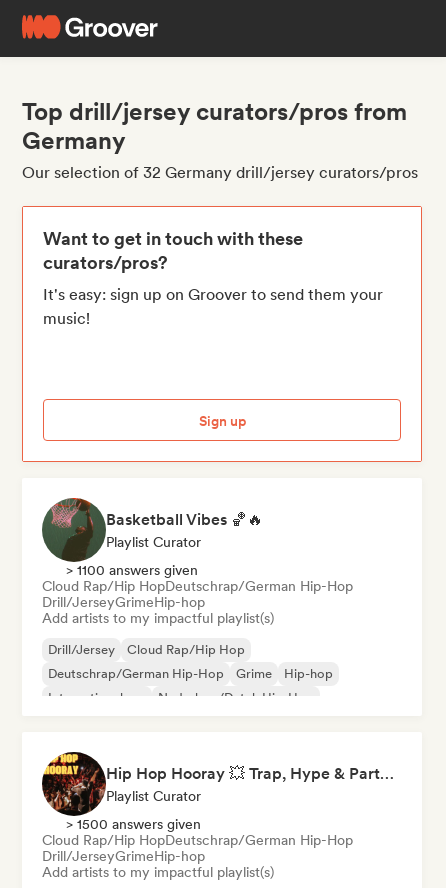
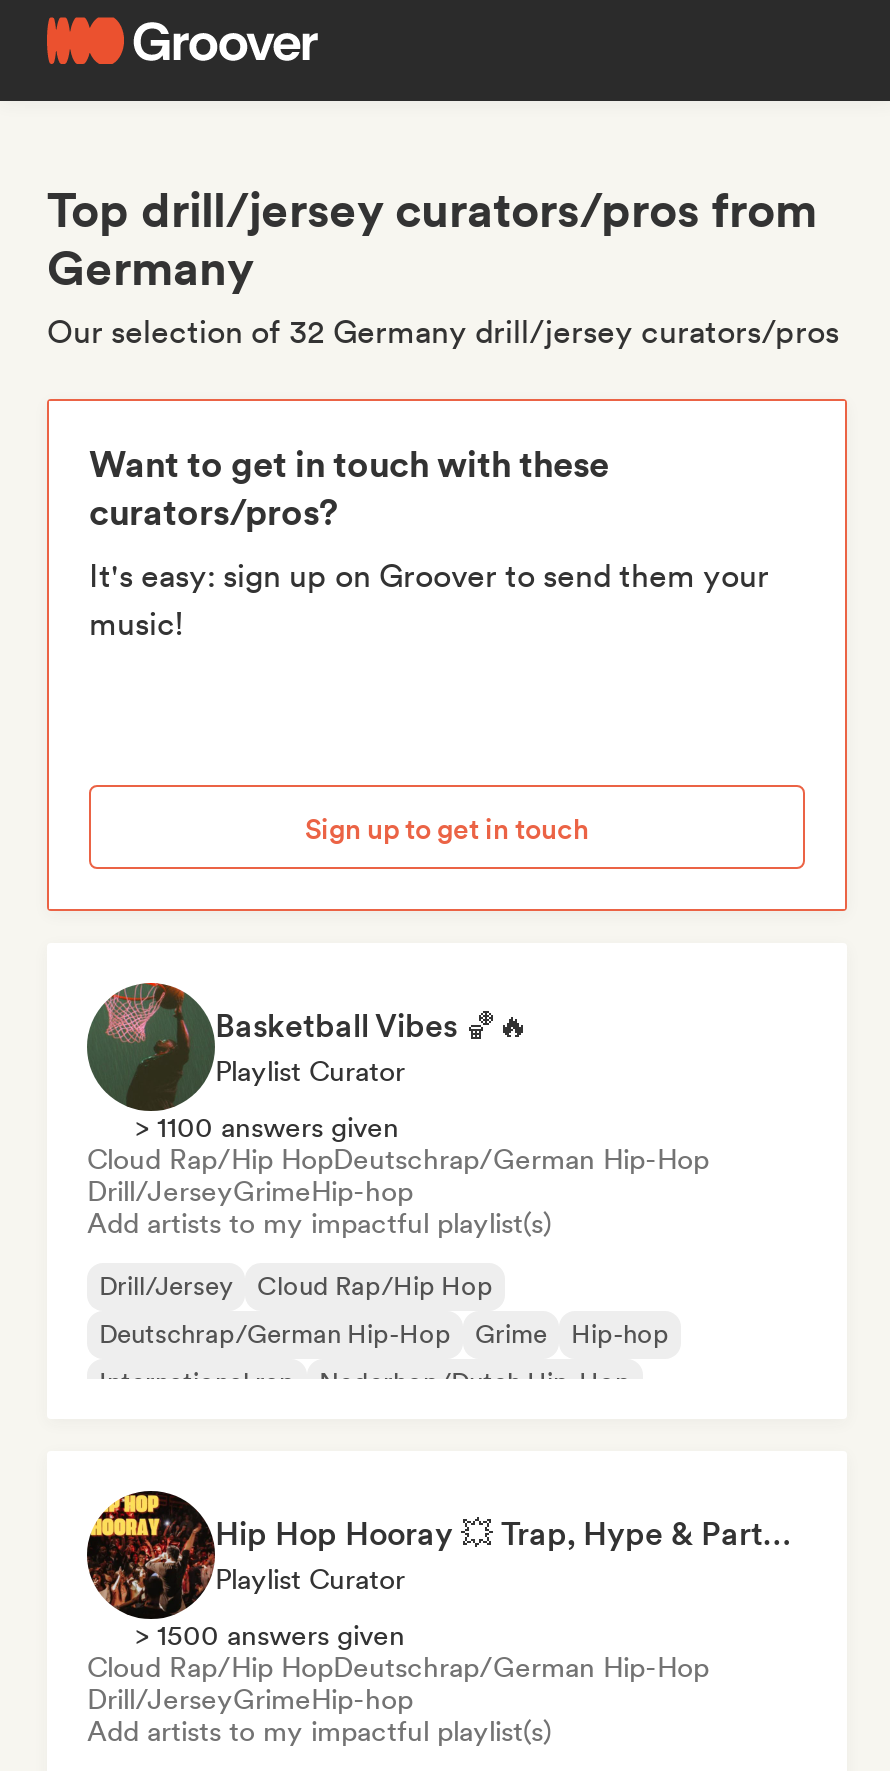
- Sign up
+ Sign up to get in touch
